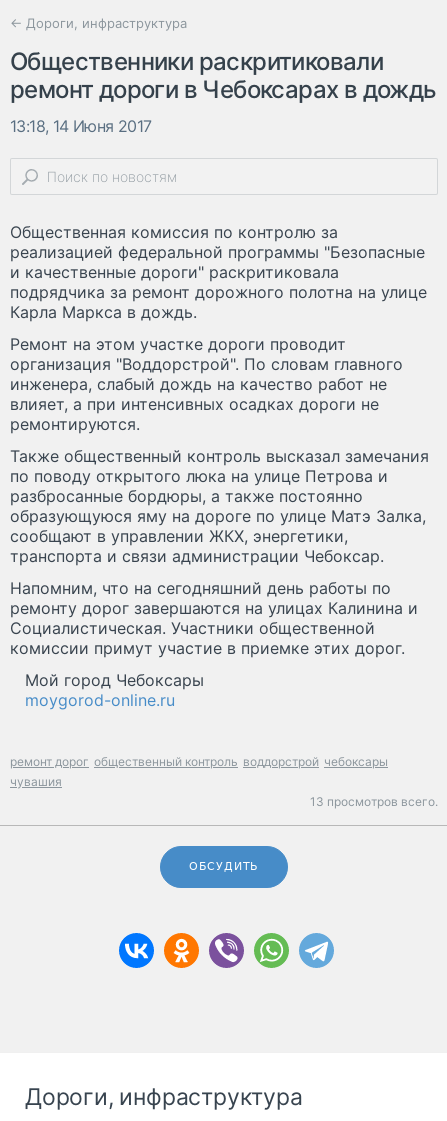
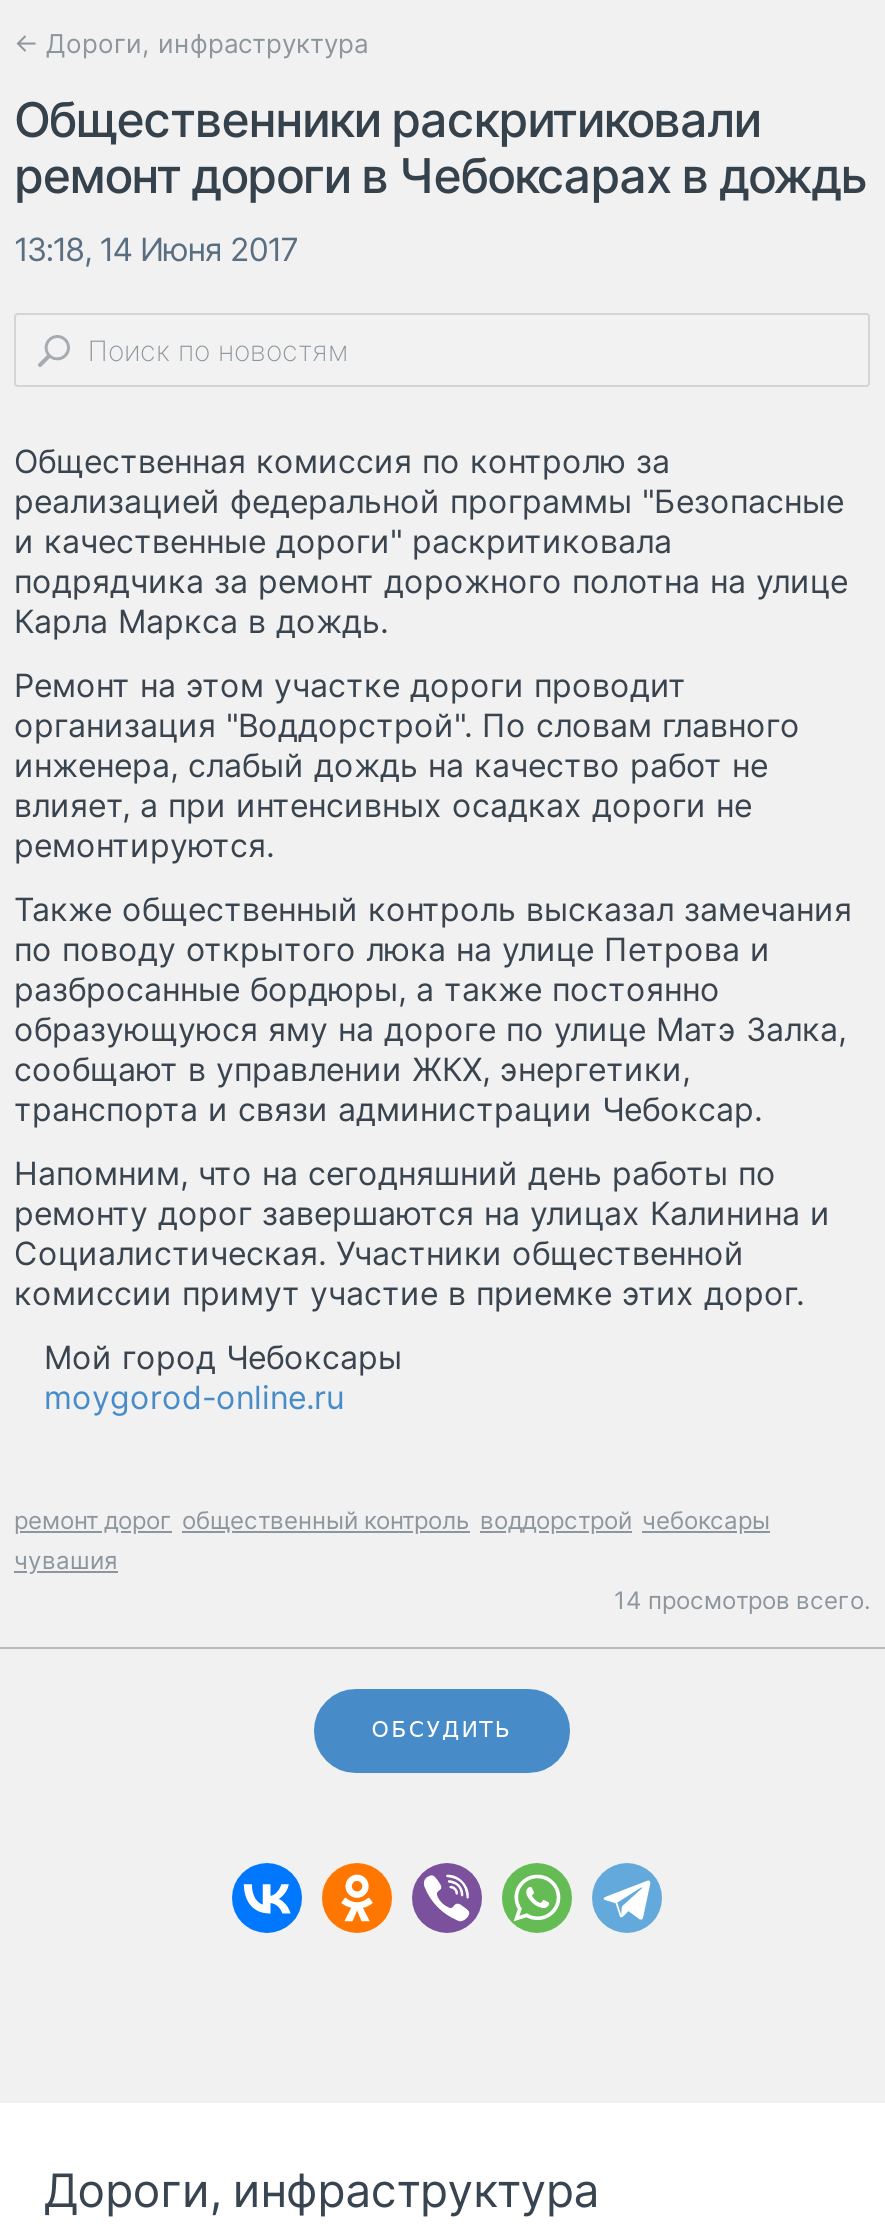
- 13 просмотров всего.
+ 14 просмотров всего.
